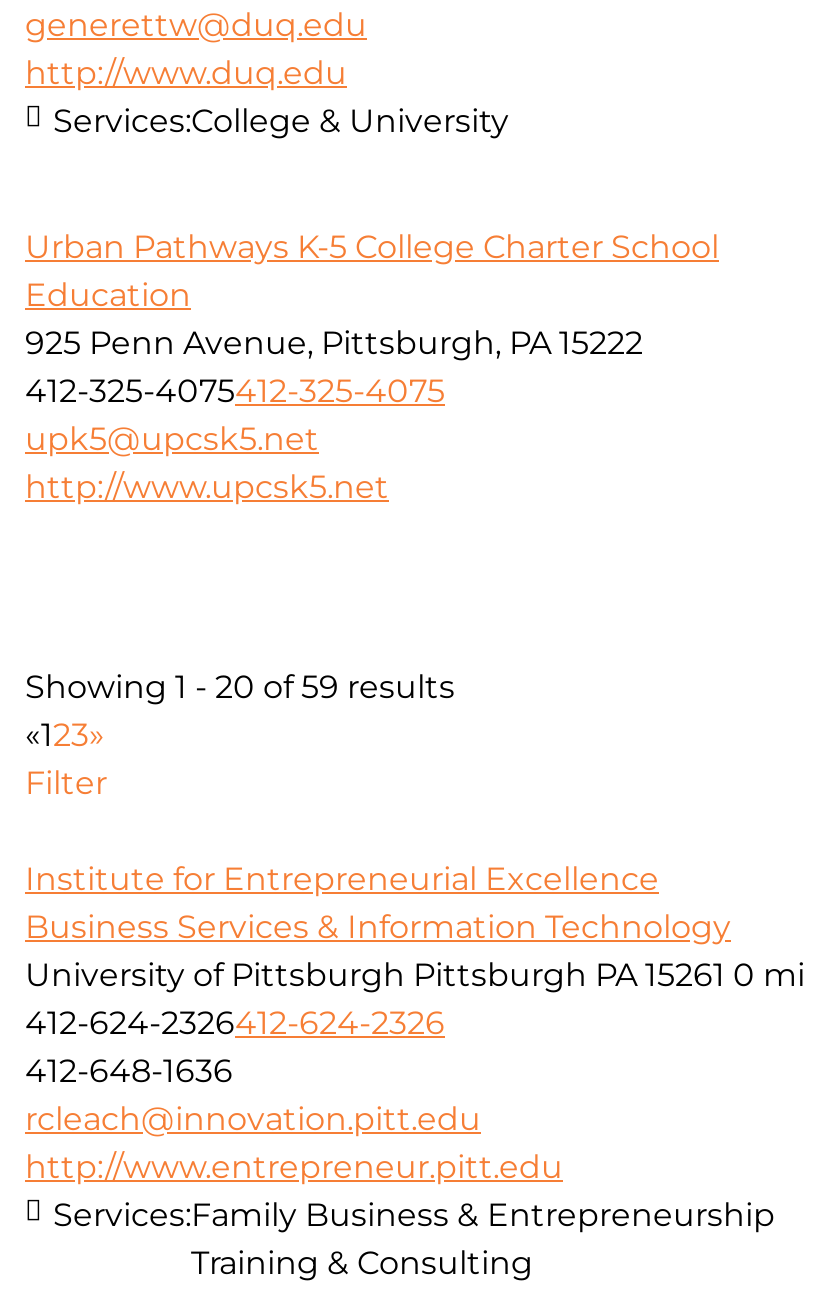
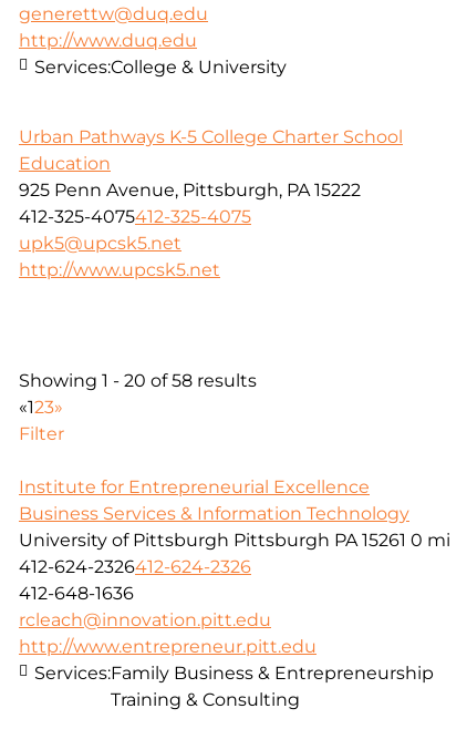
- Showing 1 - 20 of 59 results
+ Showing 1 - 20 of 58 results
